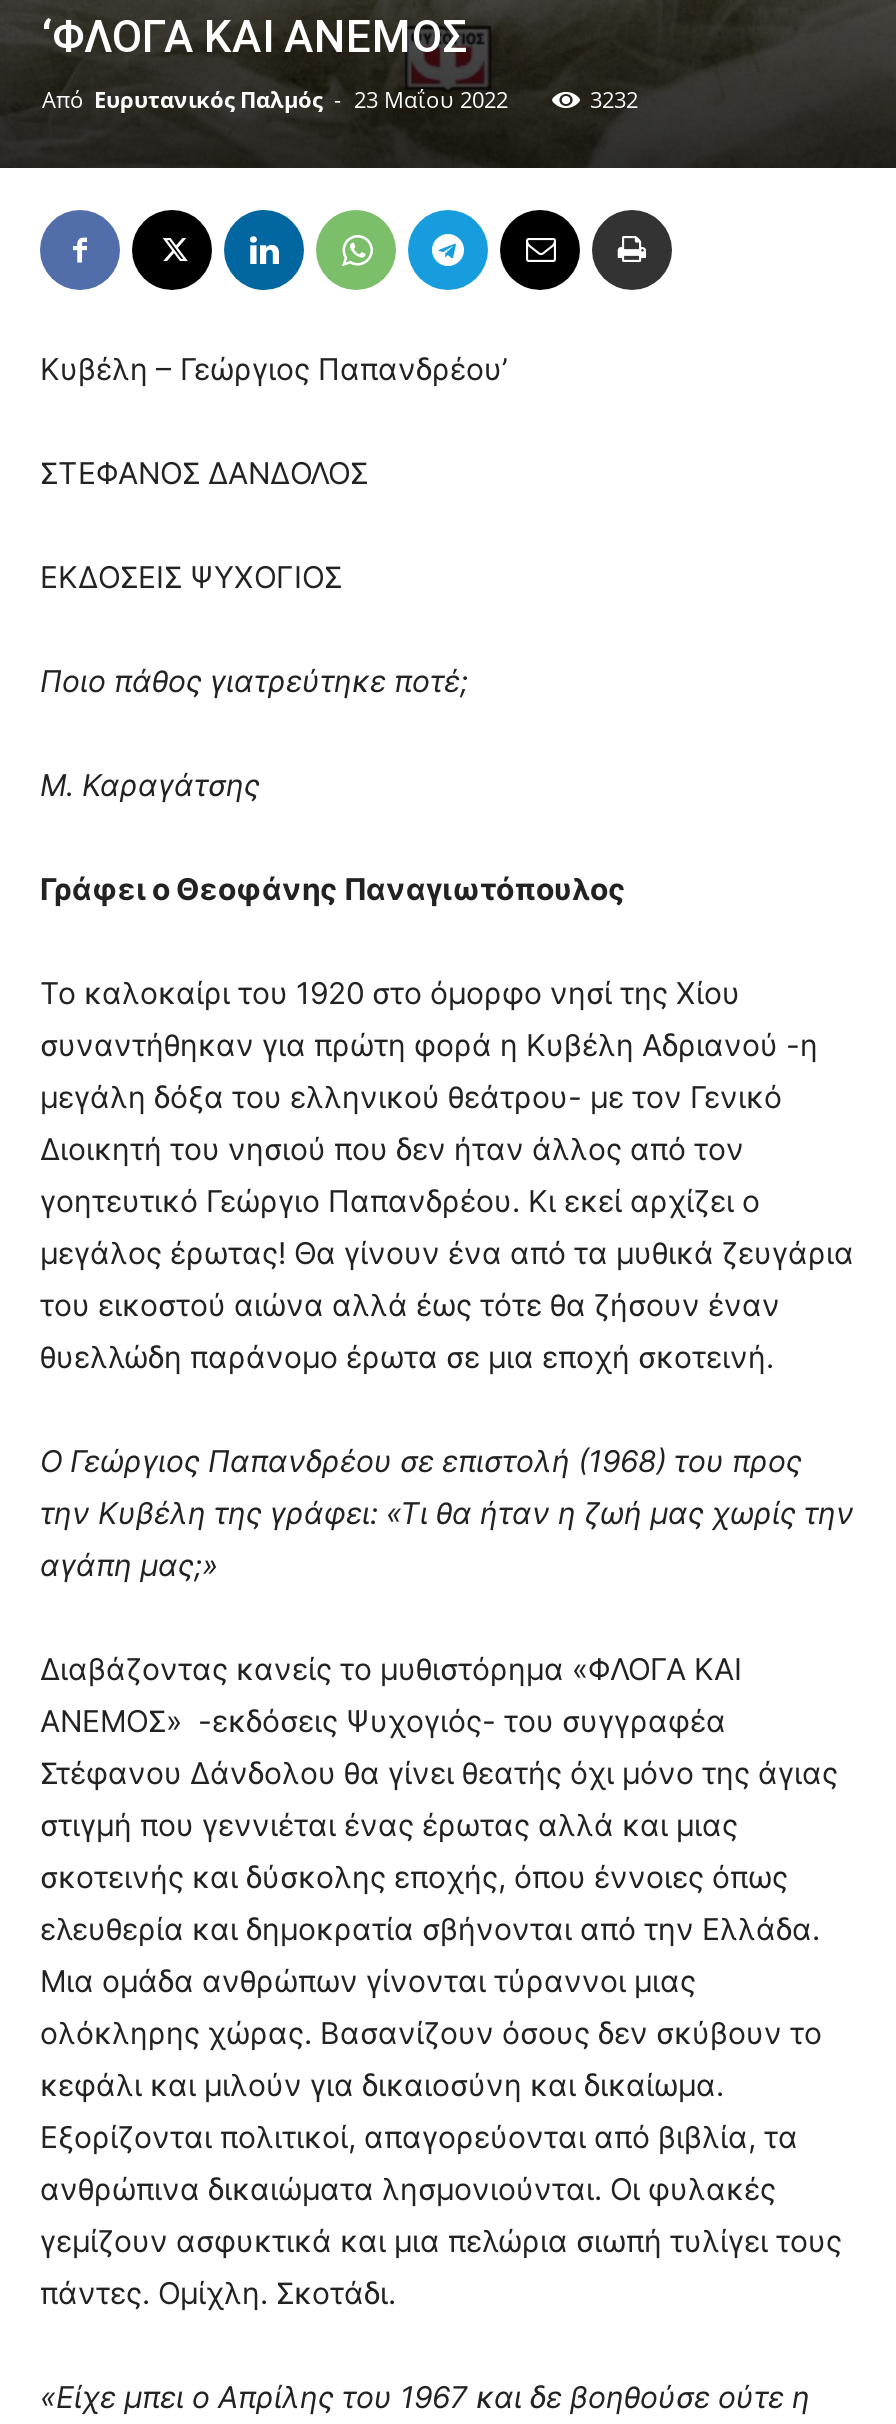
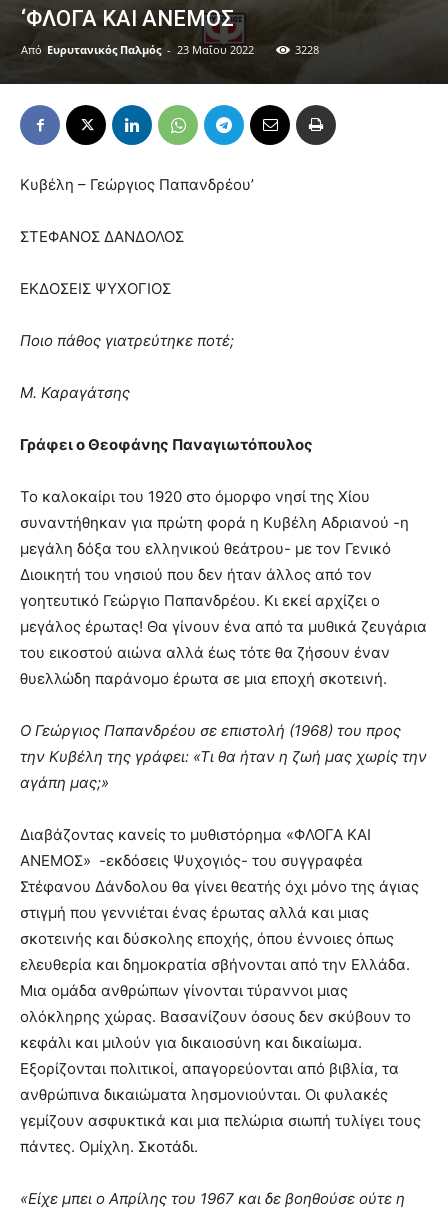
- 3232
+ 3228
